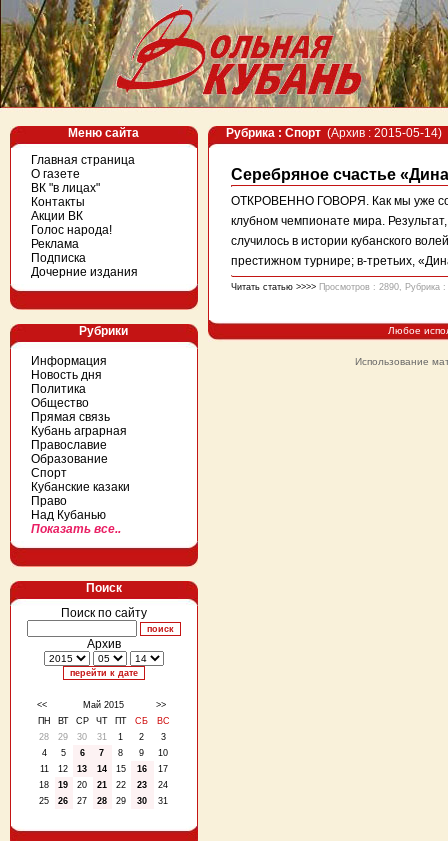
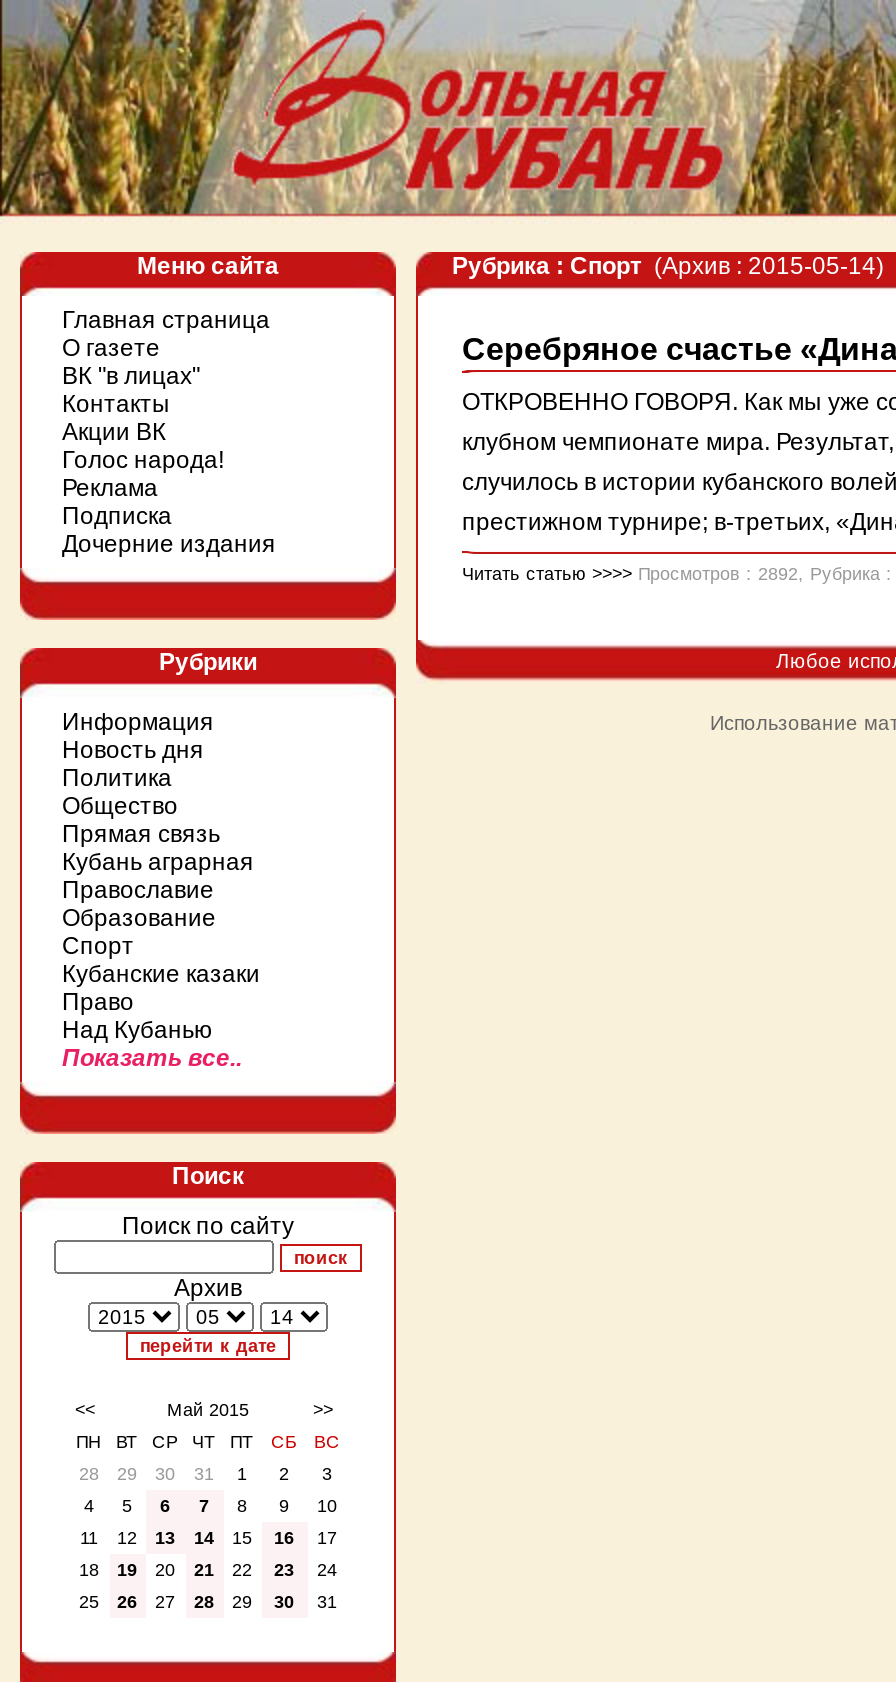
- Читать статью >>>> Просмотров : 2890, Рубрика :
+ Читать статью >>>> Просмотров : 2892, Рубрика :
